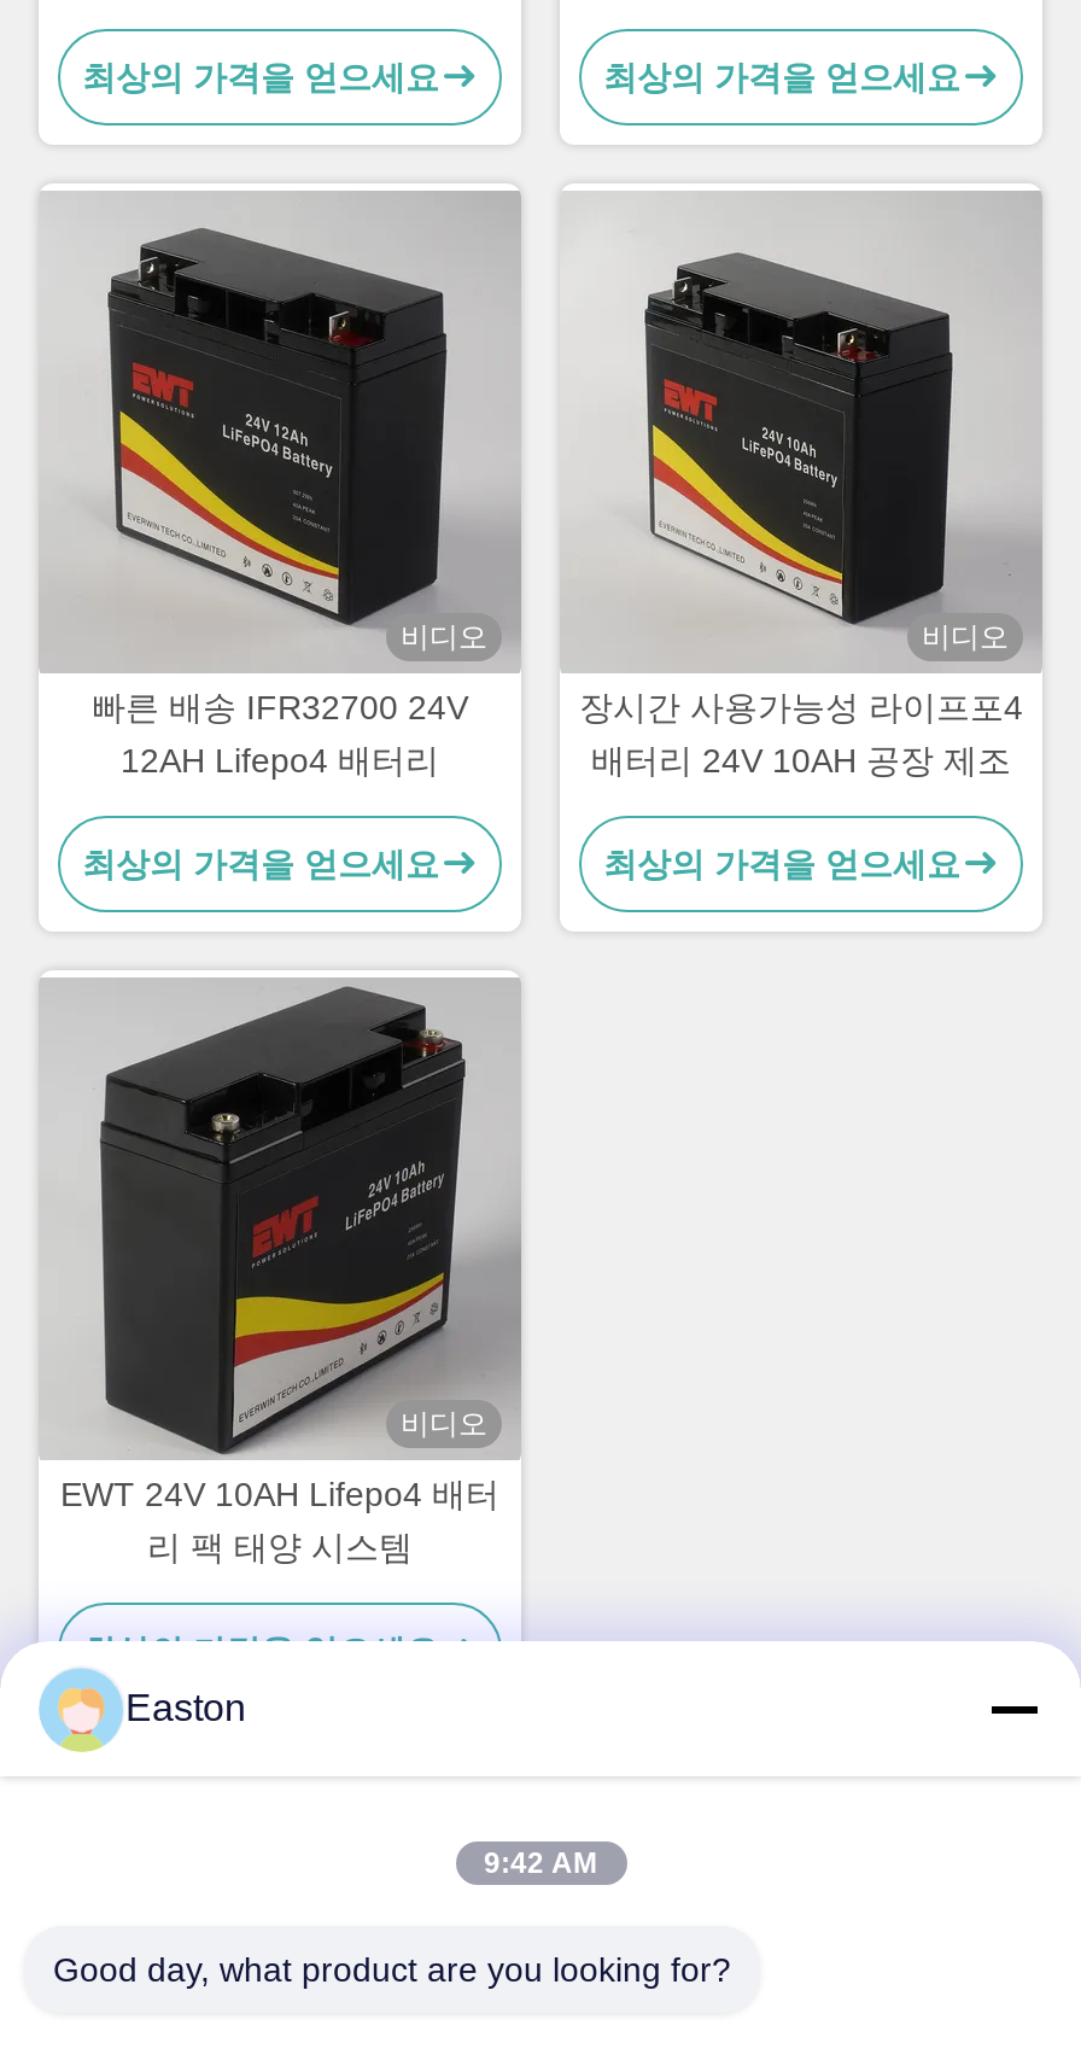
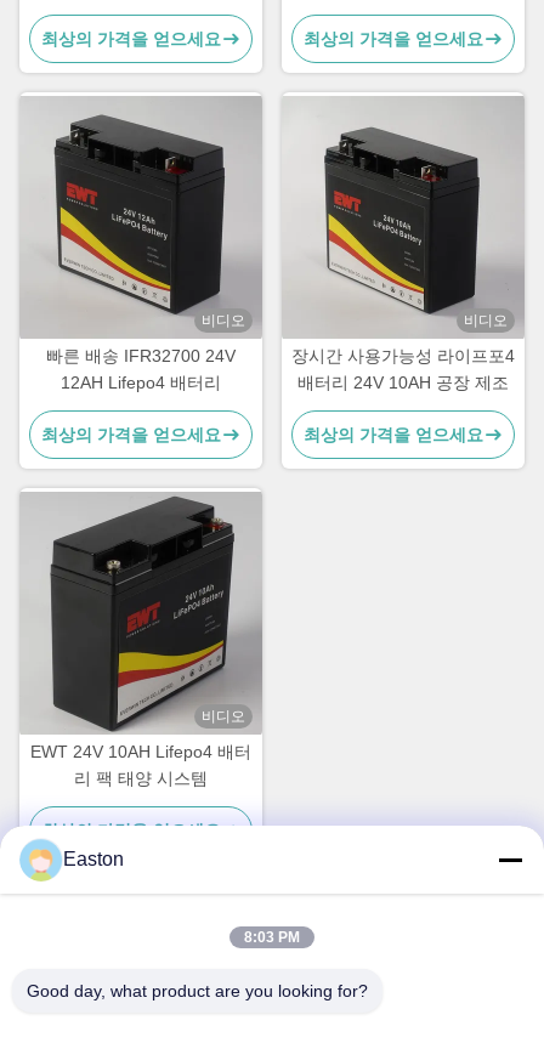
- 9:42 AM
+ 8:03 PM
